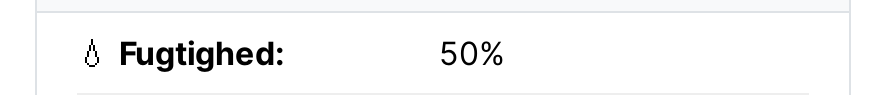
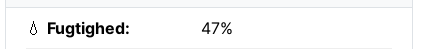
- 50%
+ 47%
